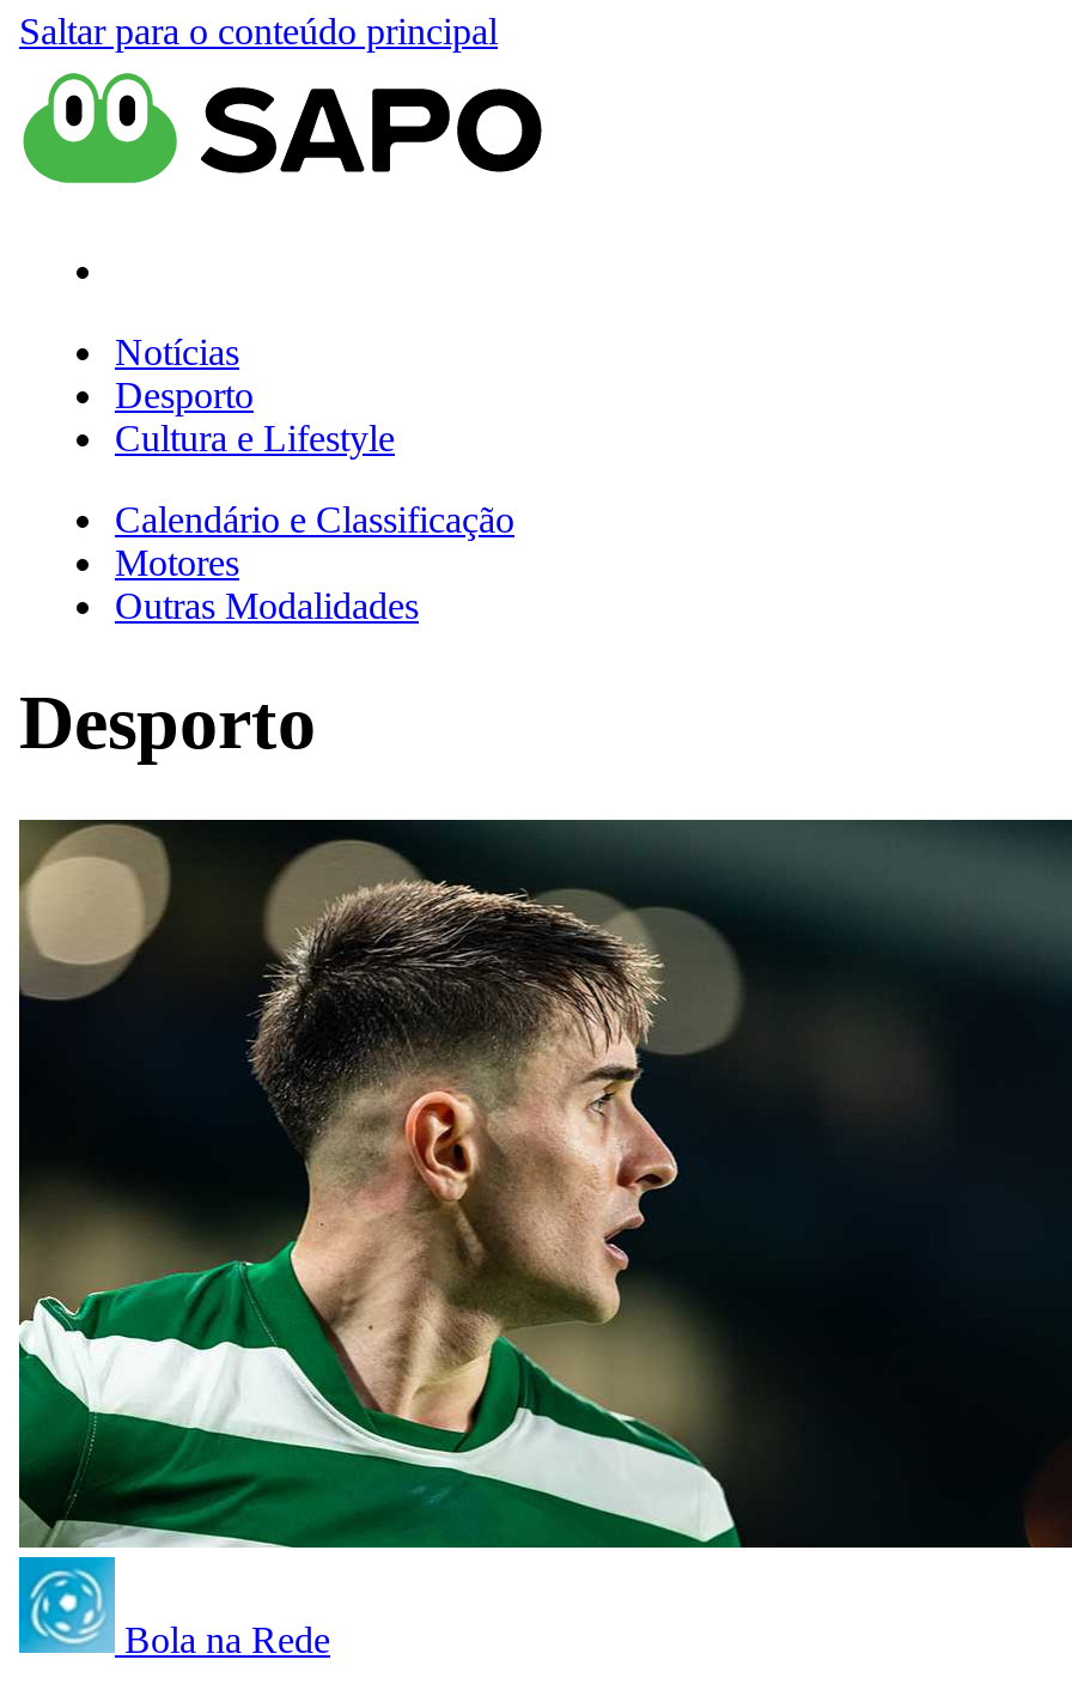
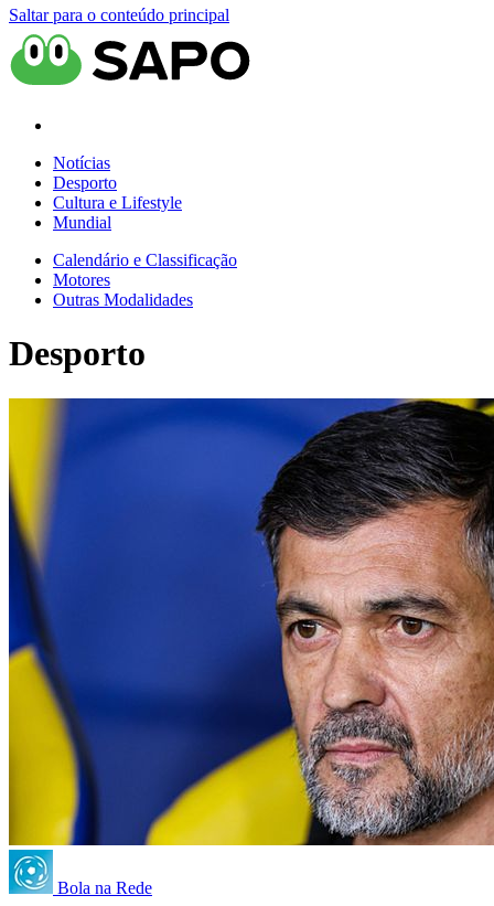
+ Mundial

- [image]
+ [image]
